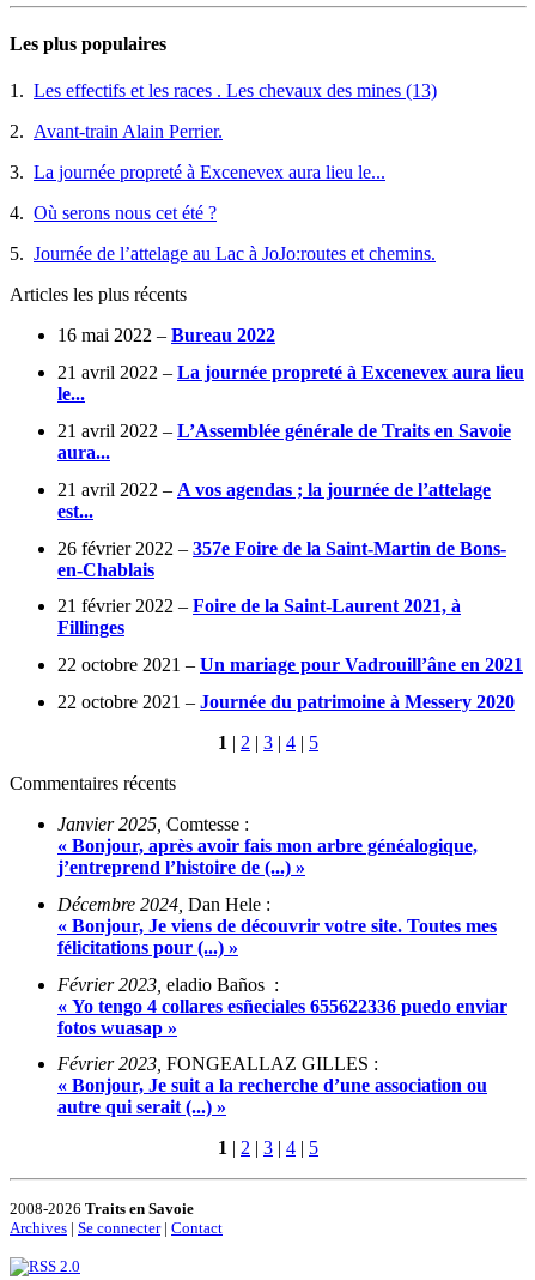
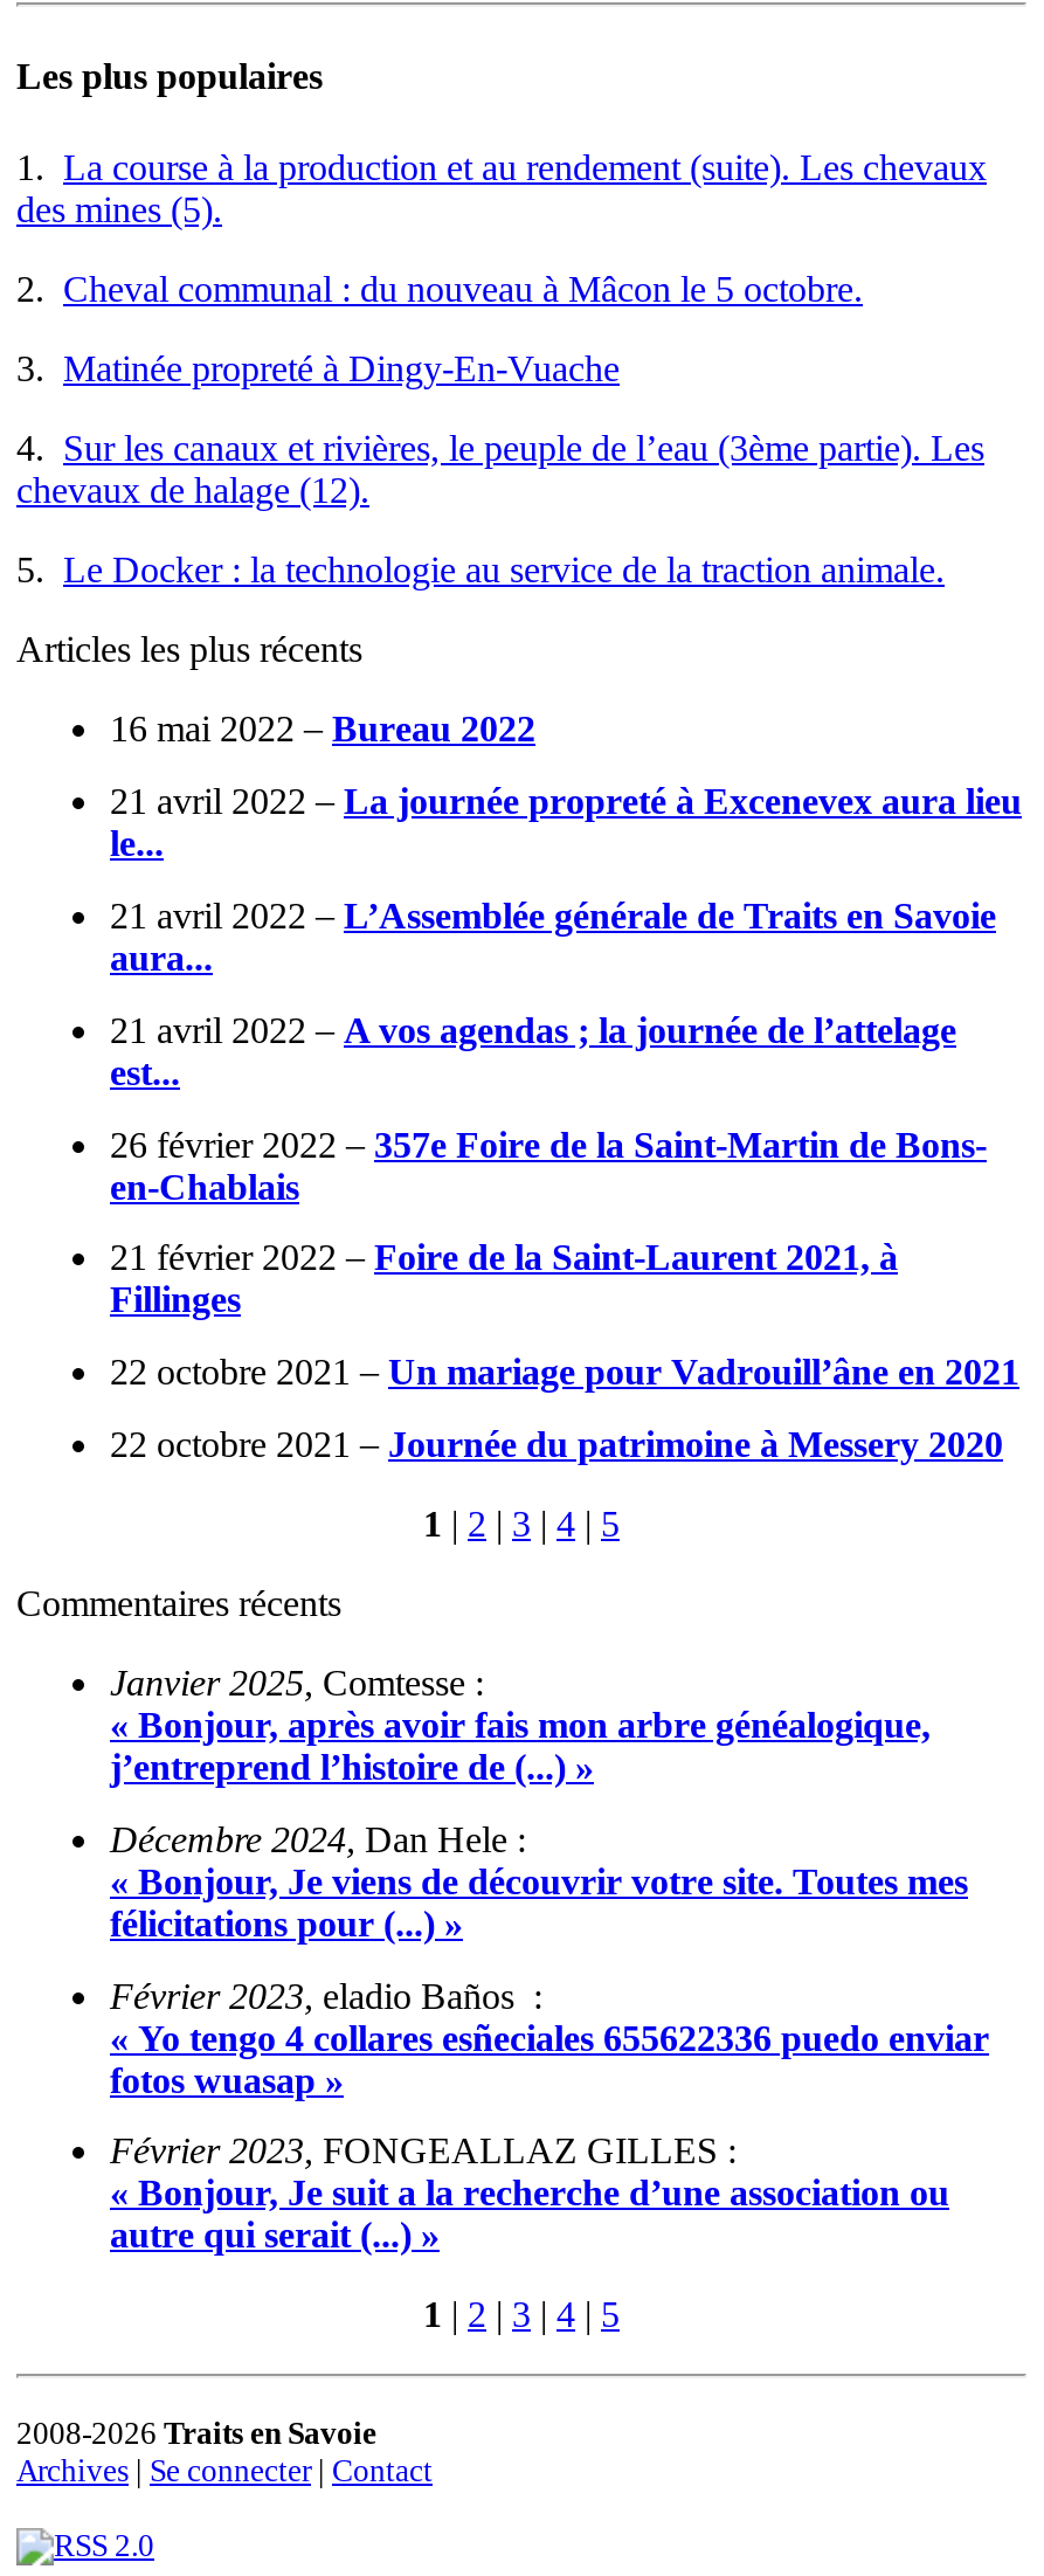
- 1. Les effectifs et les races . Les chevaux des mines (13)
+ 1. La course à la production et au rendement (suite). Les chevaux
+ des mines (5).

- 2. Avant-train Alain Perrier.
+ 2. Cheval communal : du nouveau à Mâcon le 5 octobre.

- 3. La journée propreté à Excenevex aura lieu le...
+ 3. Matinée propreté à Dingy-En-Vuache

- 4. Où serons nous cet été ?
+ 4. Sur les canaux et rivières, le peuple de l’eau (3ème partie). Les
+ chevaux de halage (12).

- 5. Journée de l’attelage au Lac à JoJo:routes et chemins.
+ 5. Le Docker : la technologie au service de la traction animale.
